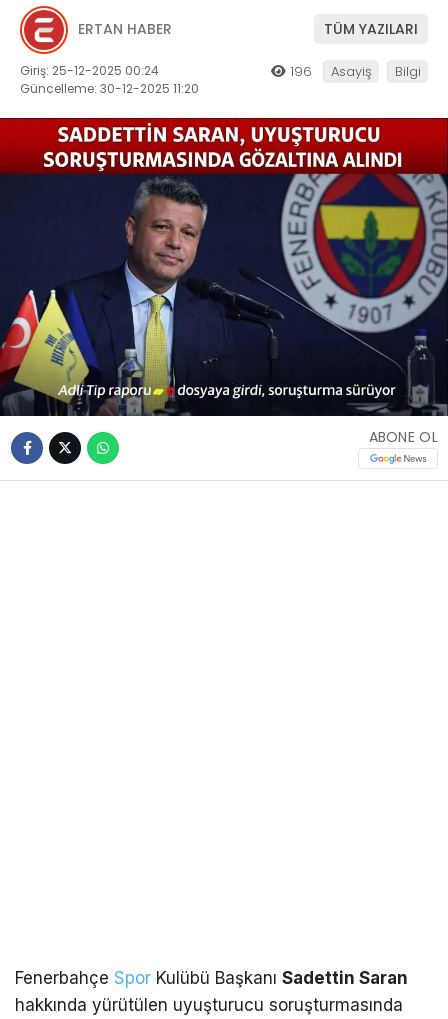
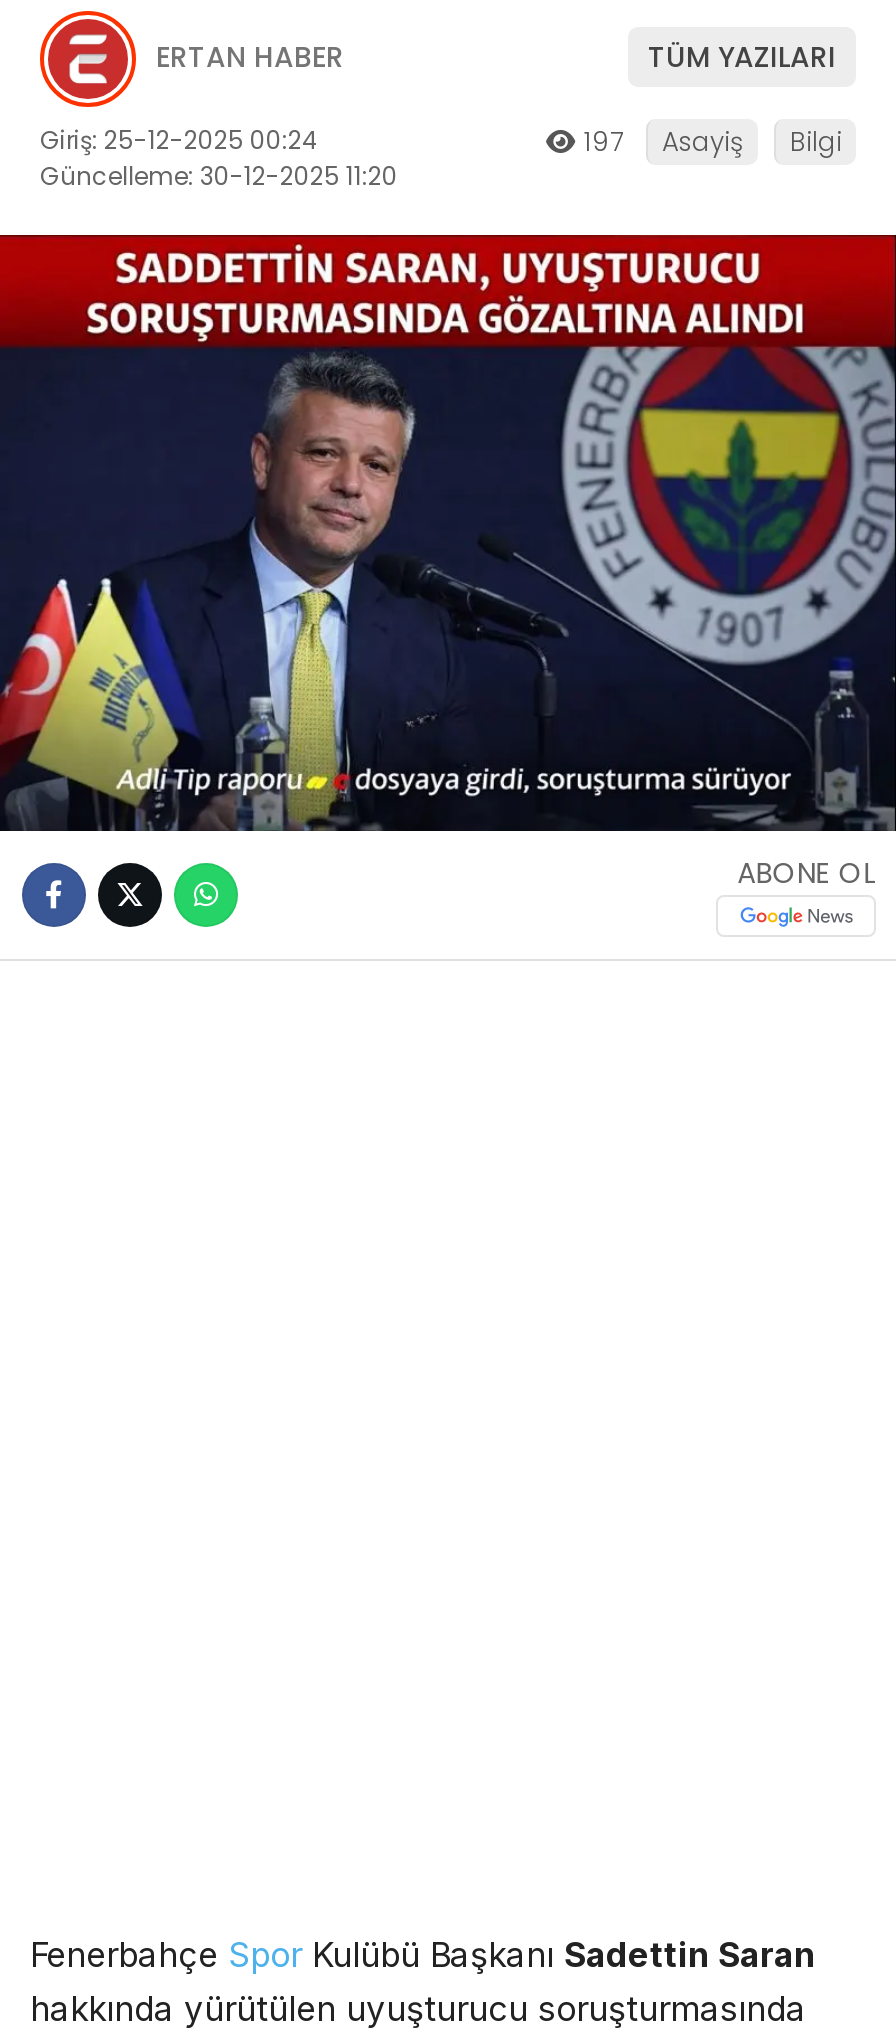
- 196 Asayiş Bilgi
+ 197 Asayiş Bilgi
